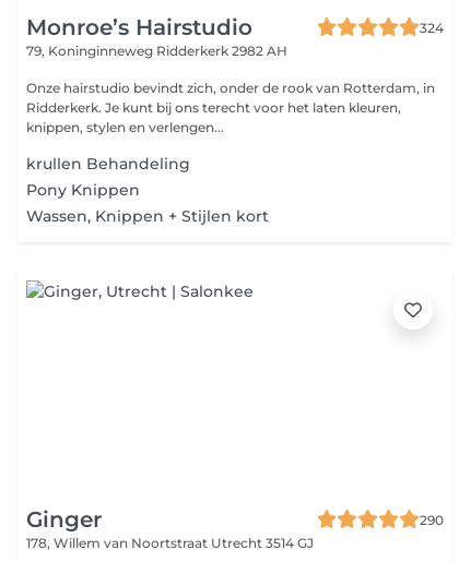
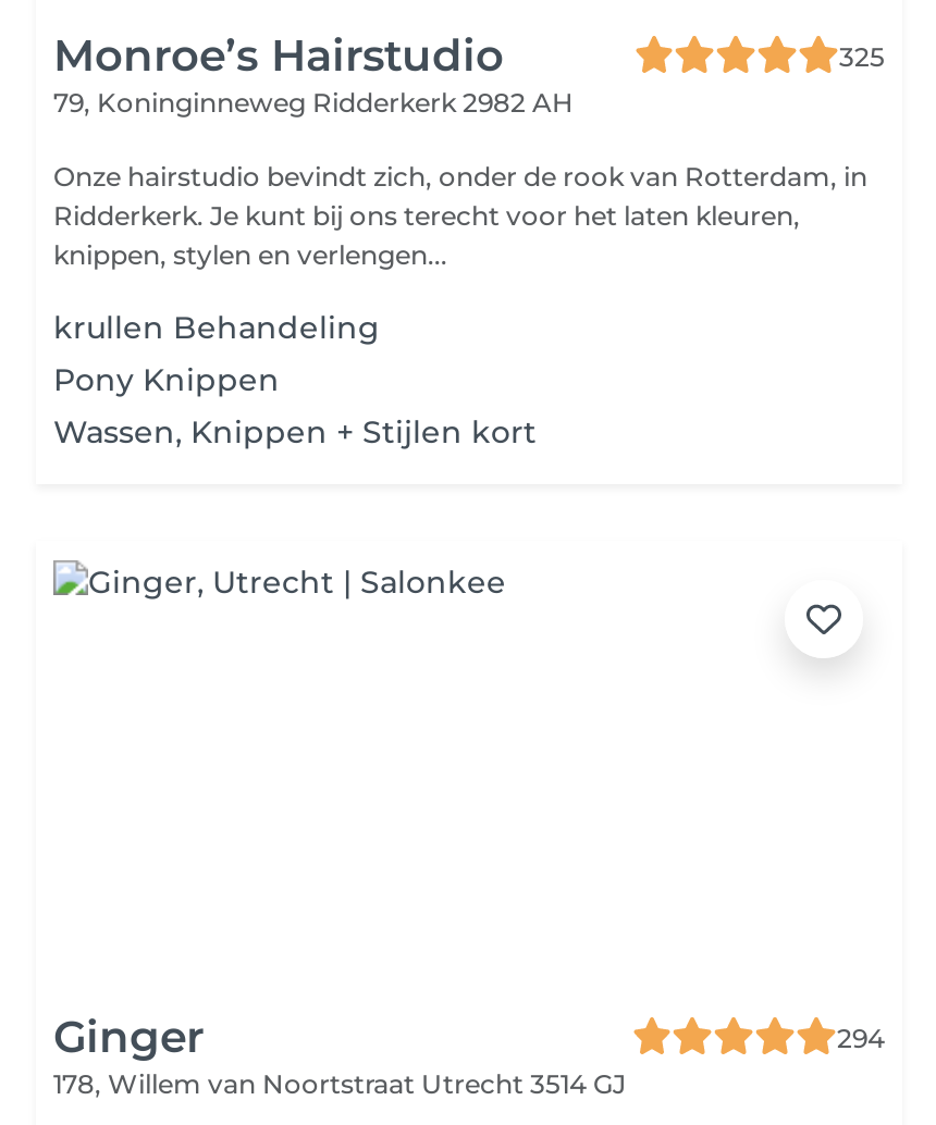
- 324
+ 325

- 290
+ 294
